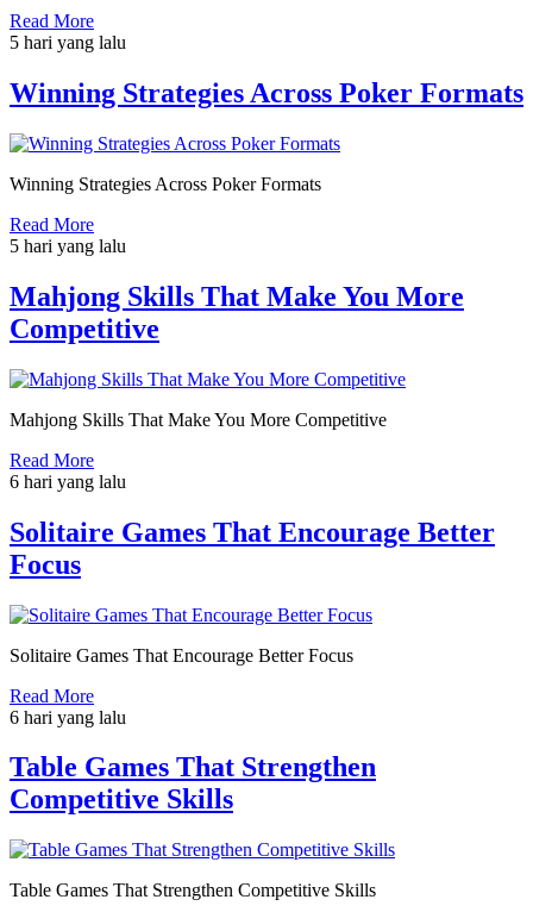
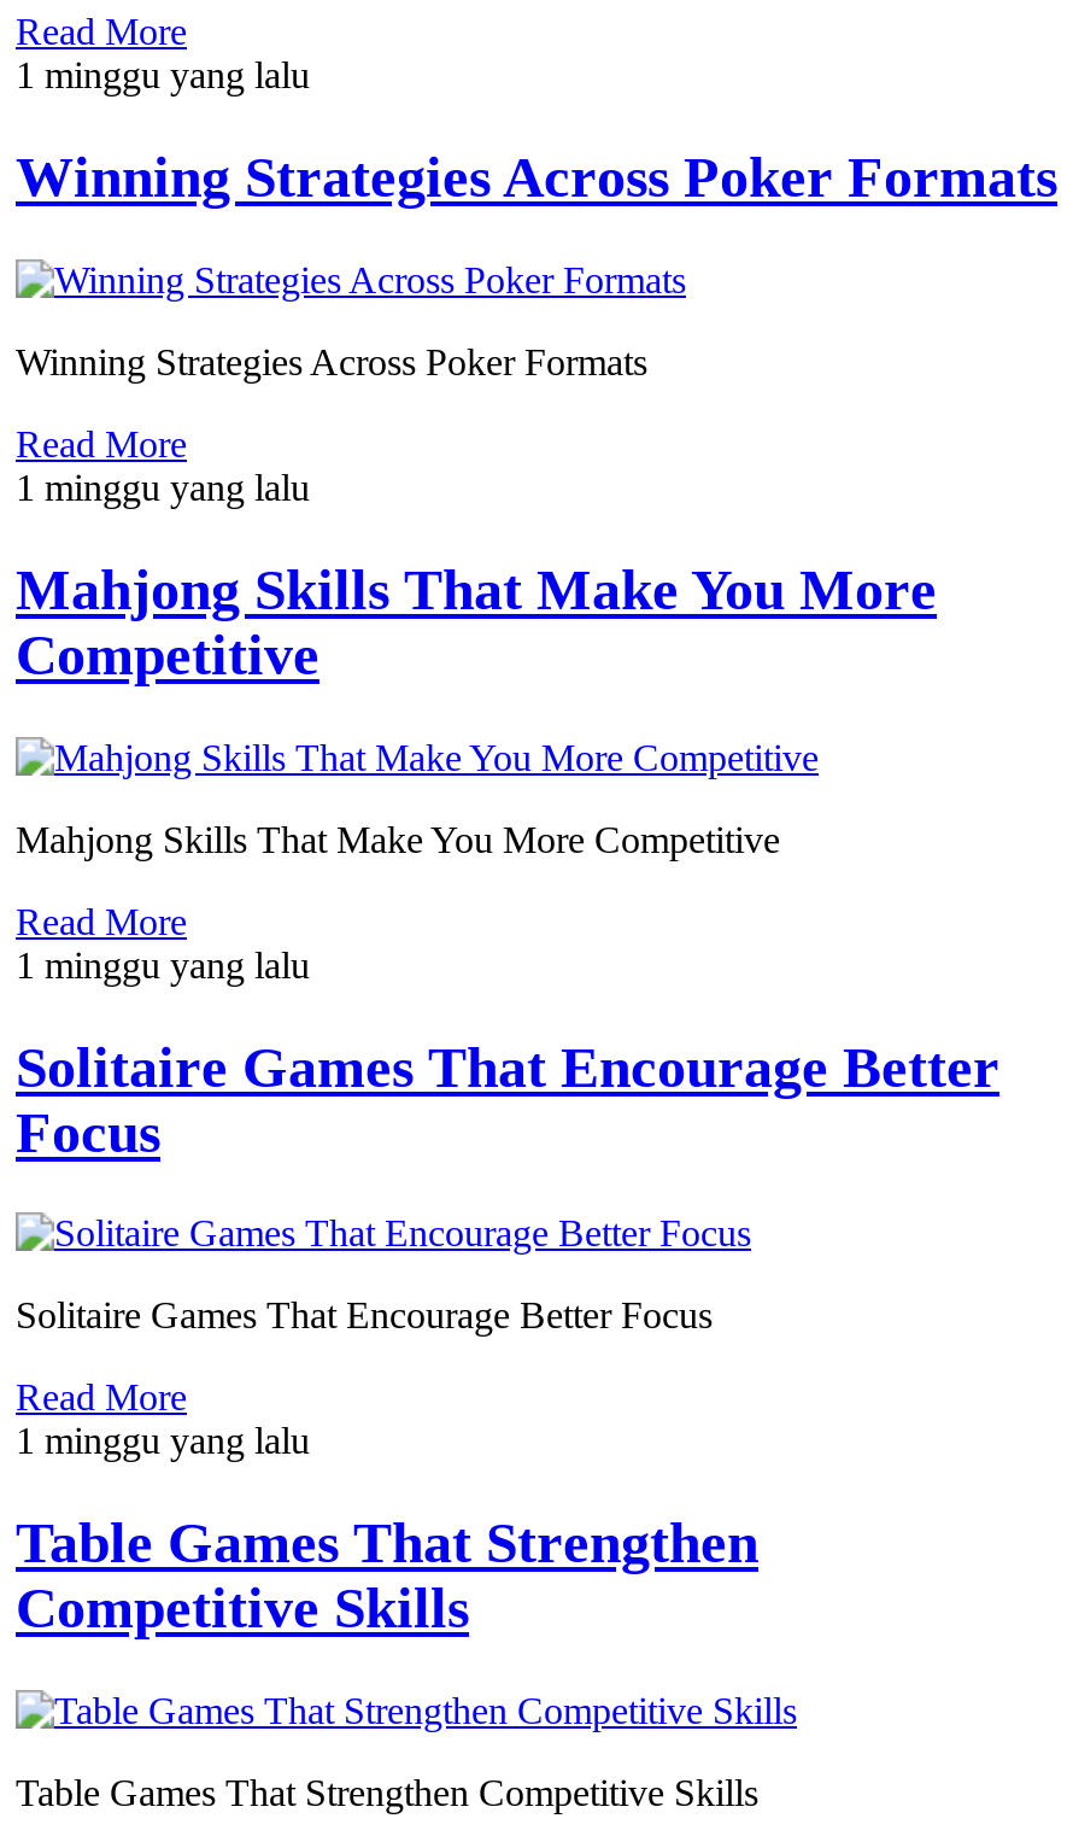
- 5 hari yang lalu
+ 1 minggu yang lalu

- 5 hari yang lalu
+ 1 minggu yang lalu

- 6 hari yang lalu
+ 1 minggu yang lalu

- 6 hari yang lalu
+ 1 minggu yang lalu
